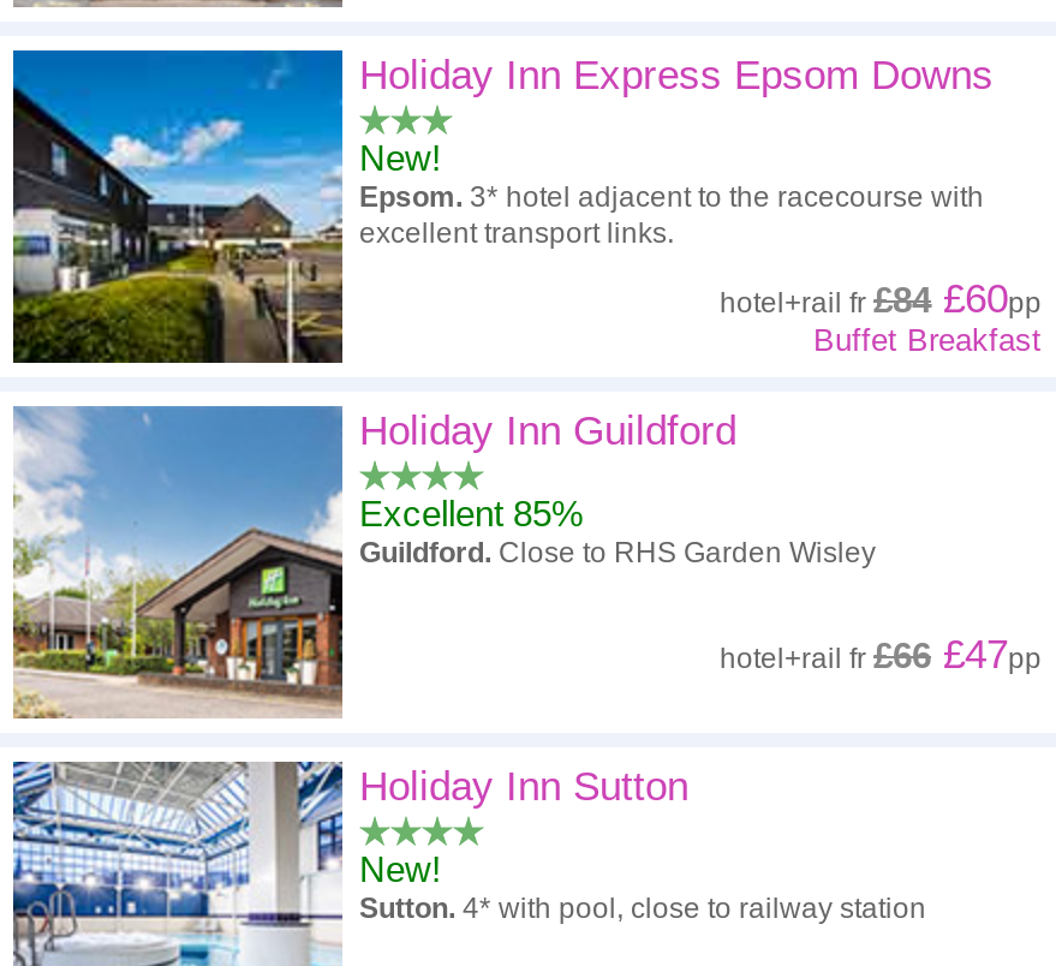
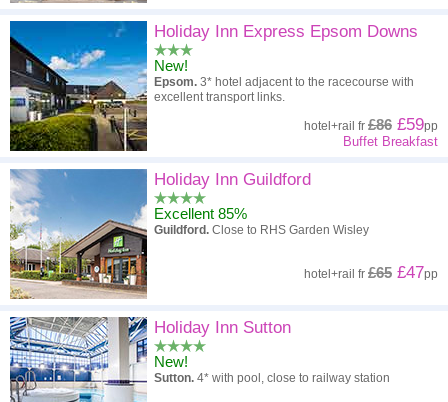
- hotel+rail fr£84 £60pp
+ hotel+rail fr£86 £59pp

- hotel+rail fr£66 £47pp
+ hotel+rail fr£65 £47pp
